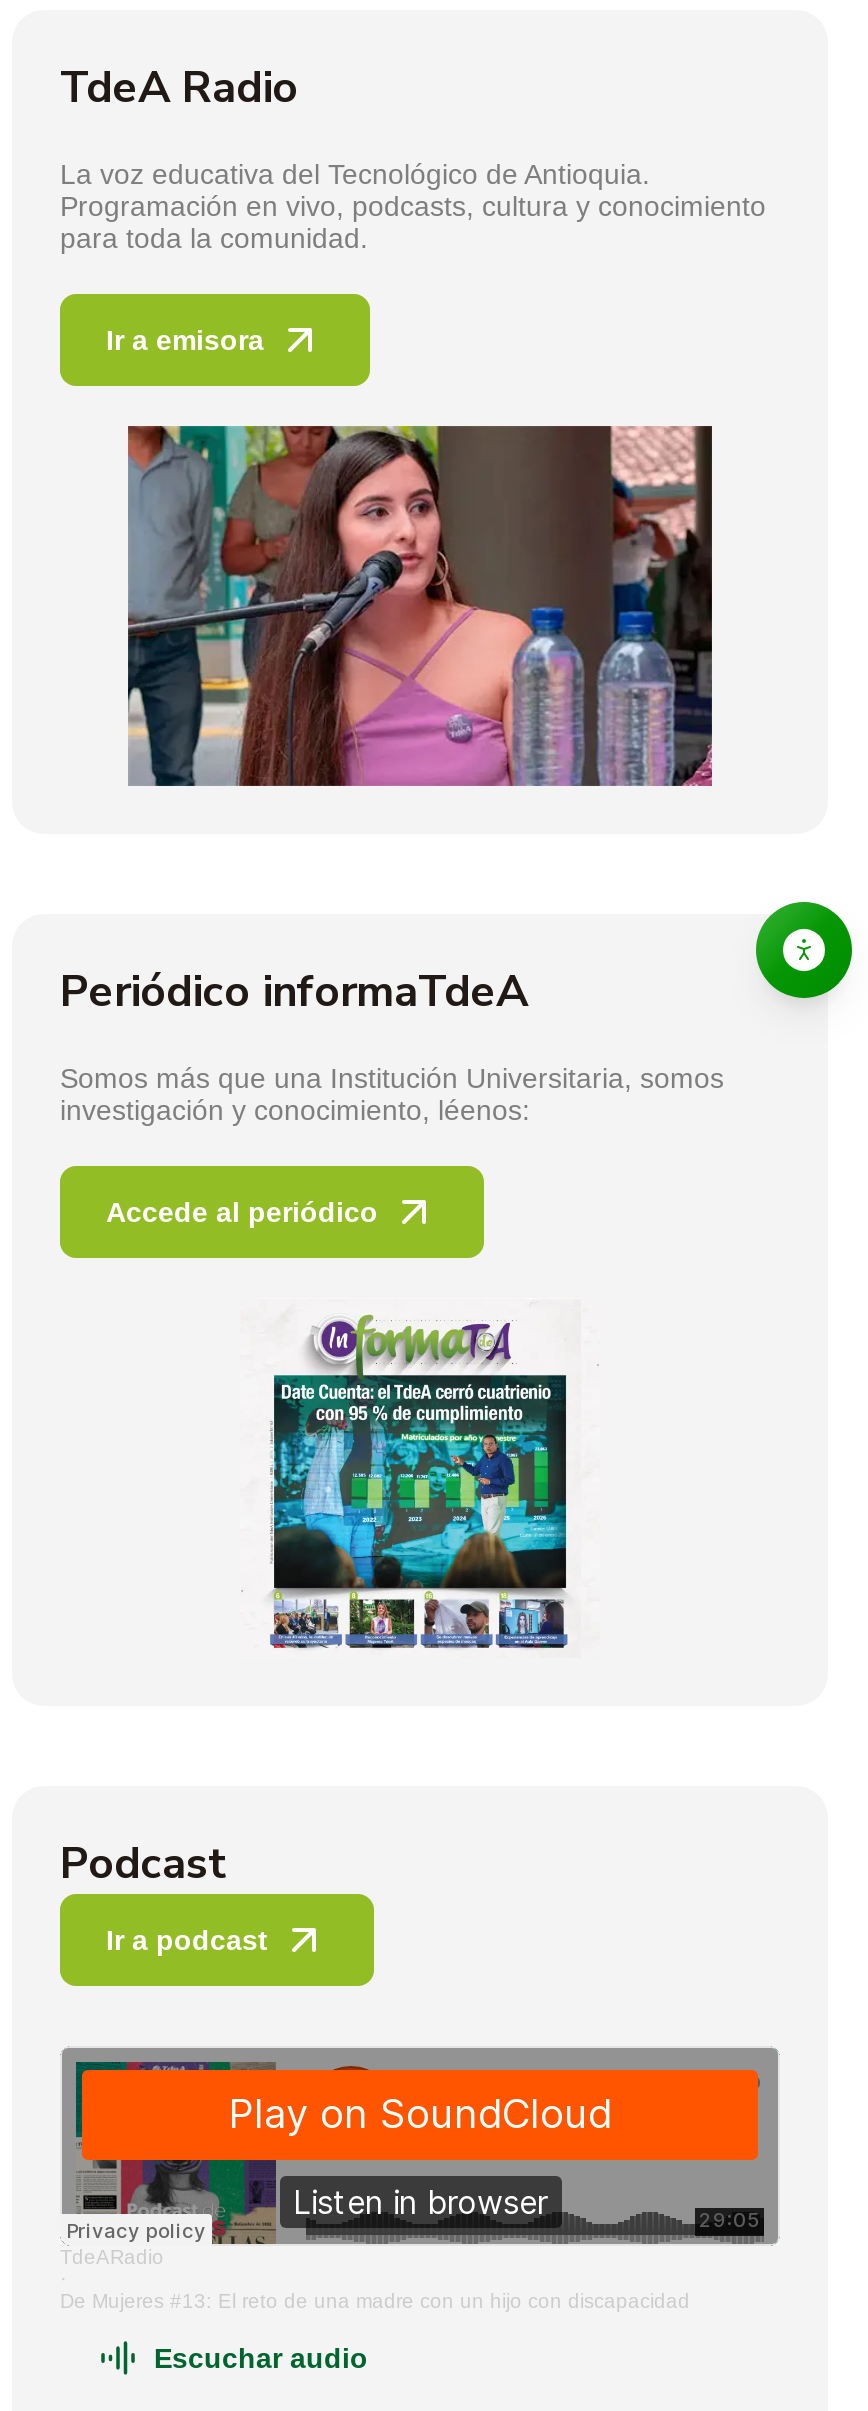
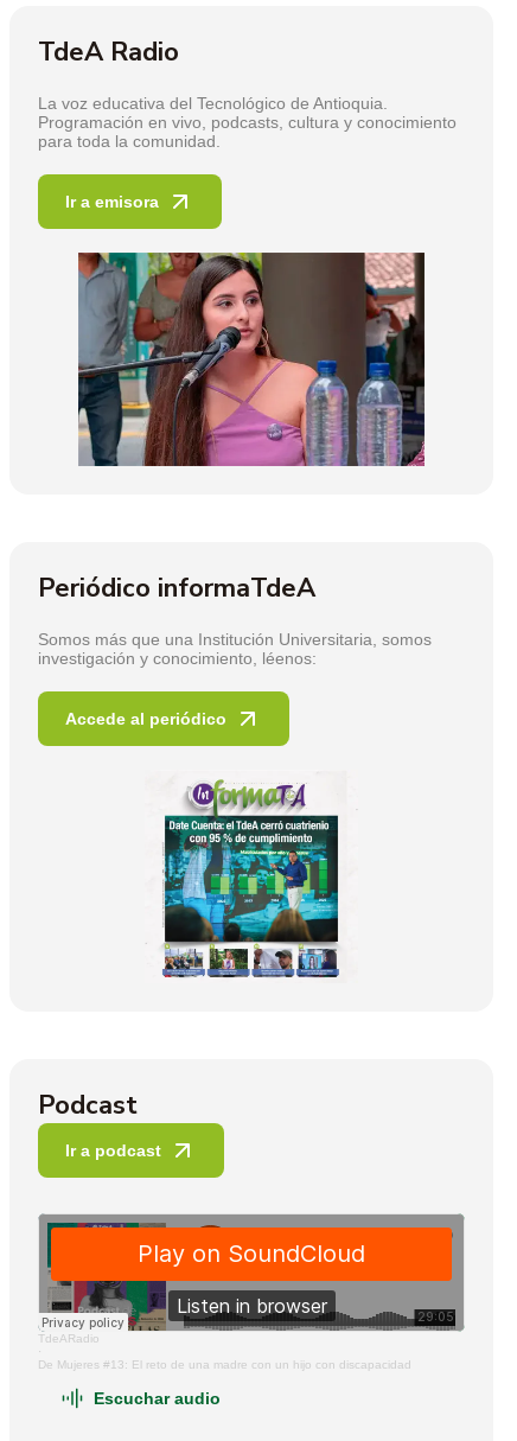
- [image]
